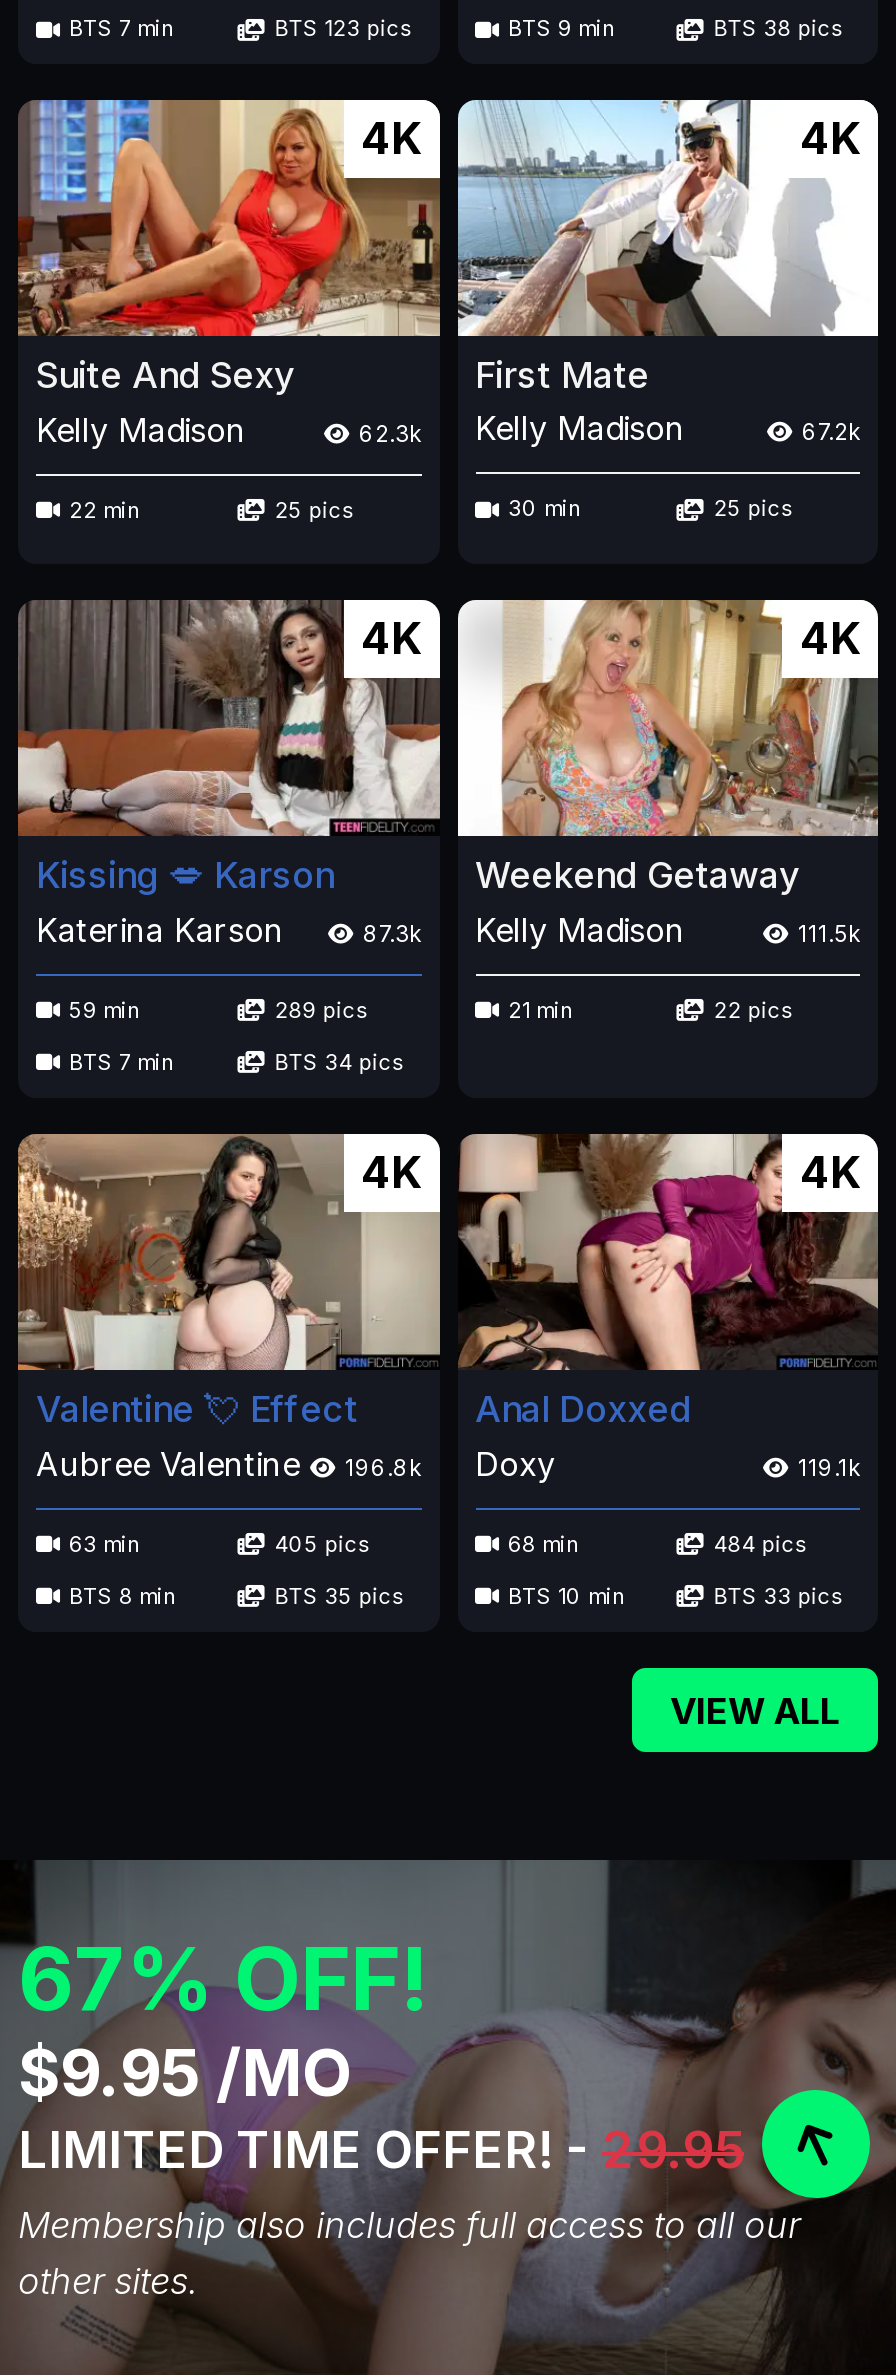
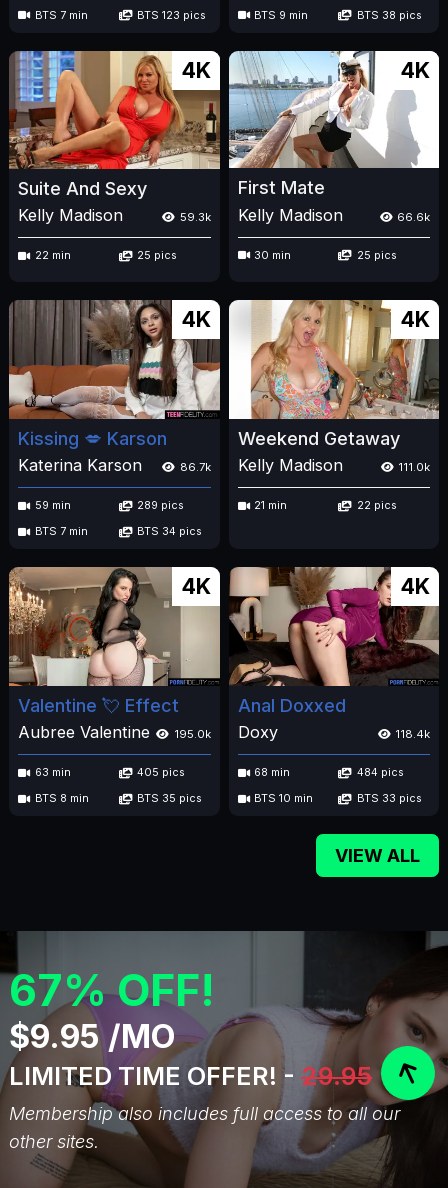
- 62.3k Kelly Madison
+ 59.3k Kelly Madison

- 67.2k
+ 66.6k

- 87.3k Kelly Madison
+ 86.7k Kelly Madison

- 111.5k
+ 111.0k

- Aubree Valentine 196.8k Doxy
+ Aubree Valentine 195.0k Doxy

- 119.1k
+ 118.4k
